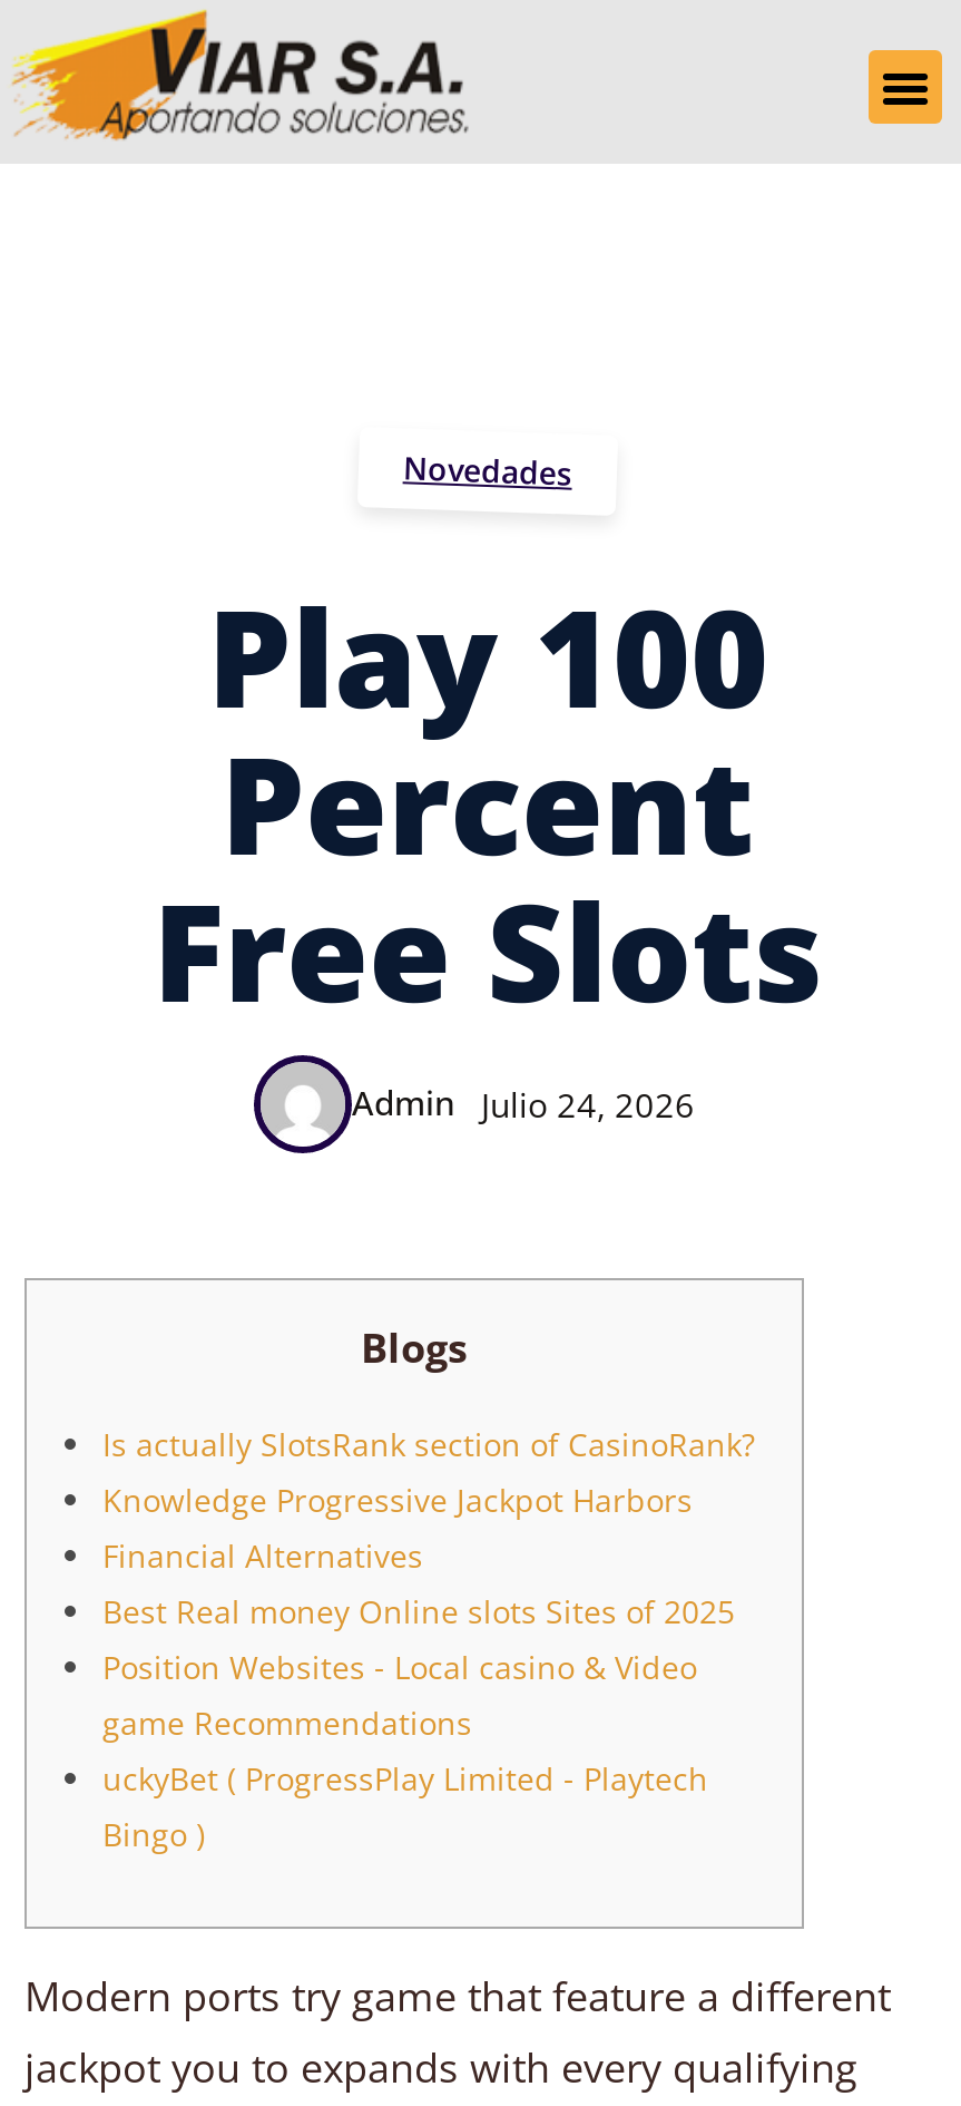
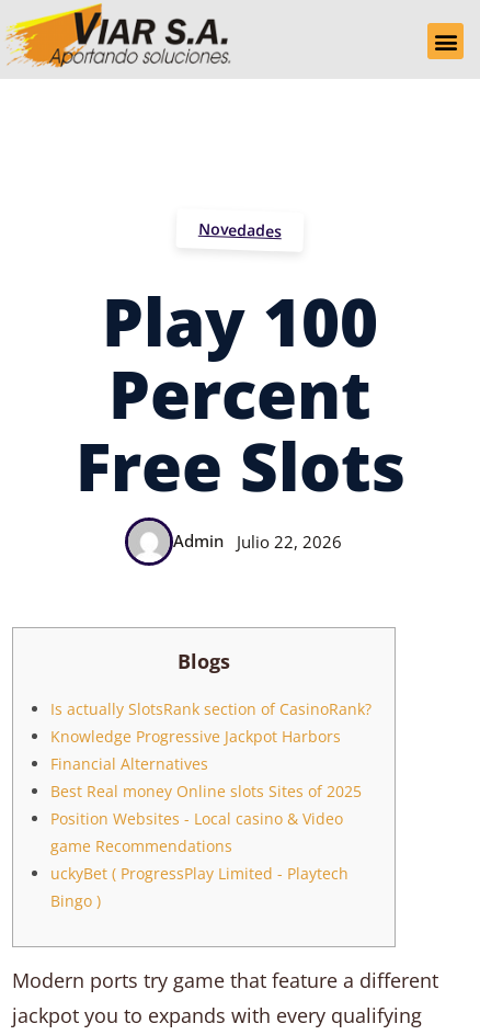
- Admin Julio 24, 2026
+ Admin Julio 22, 2026
